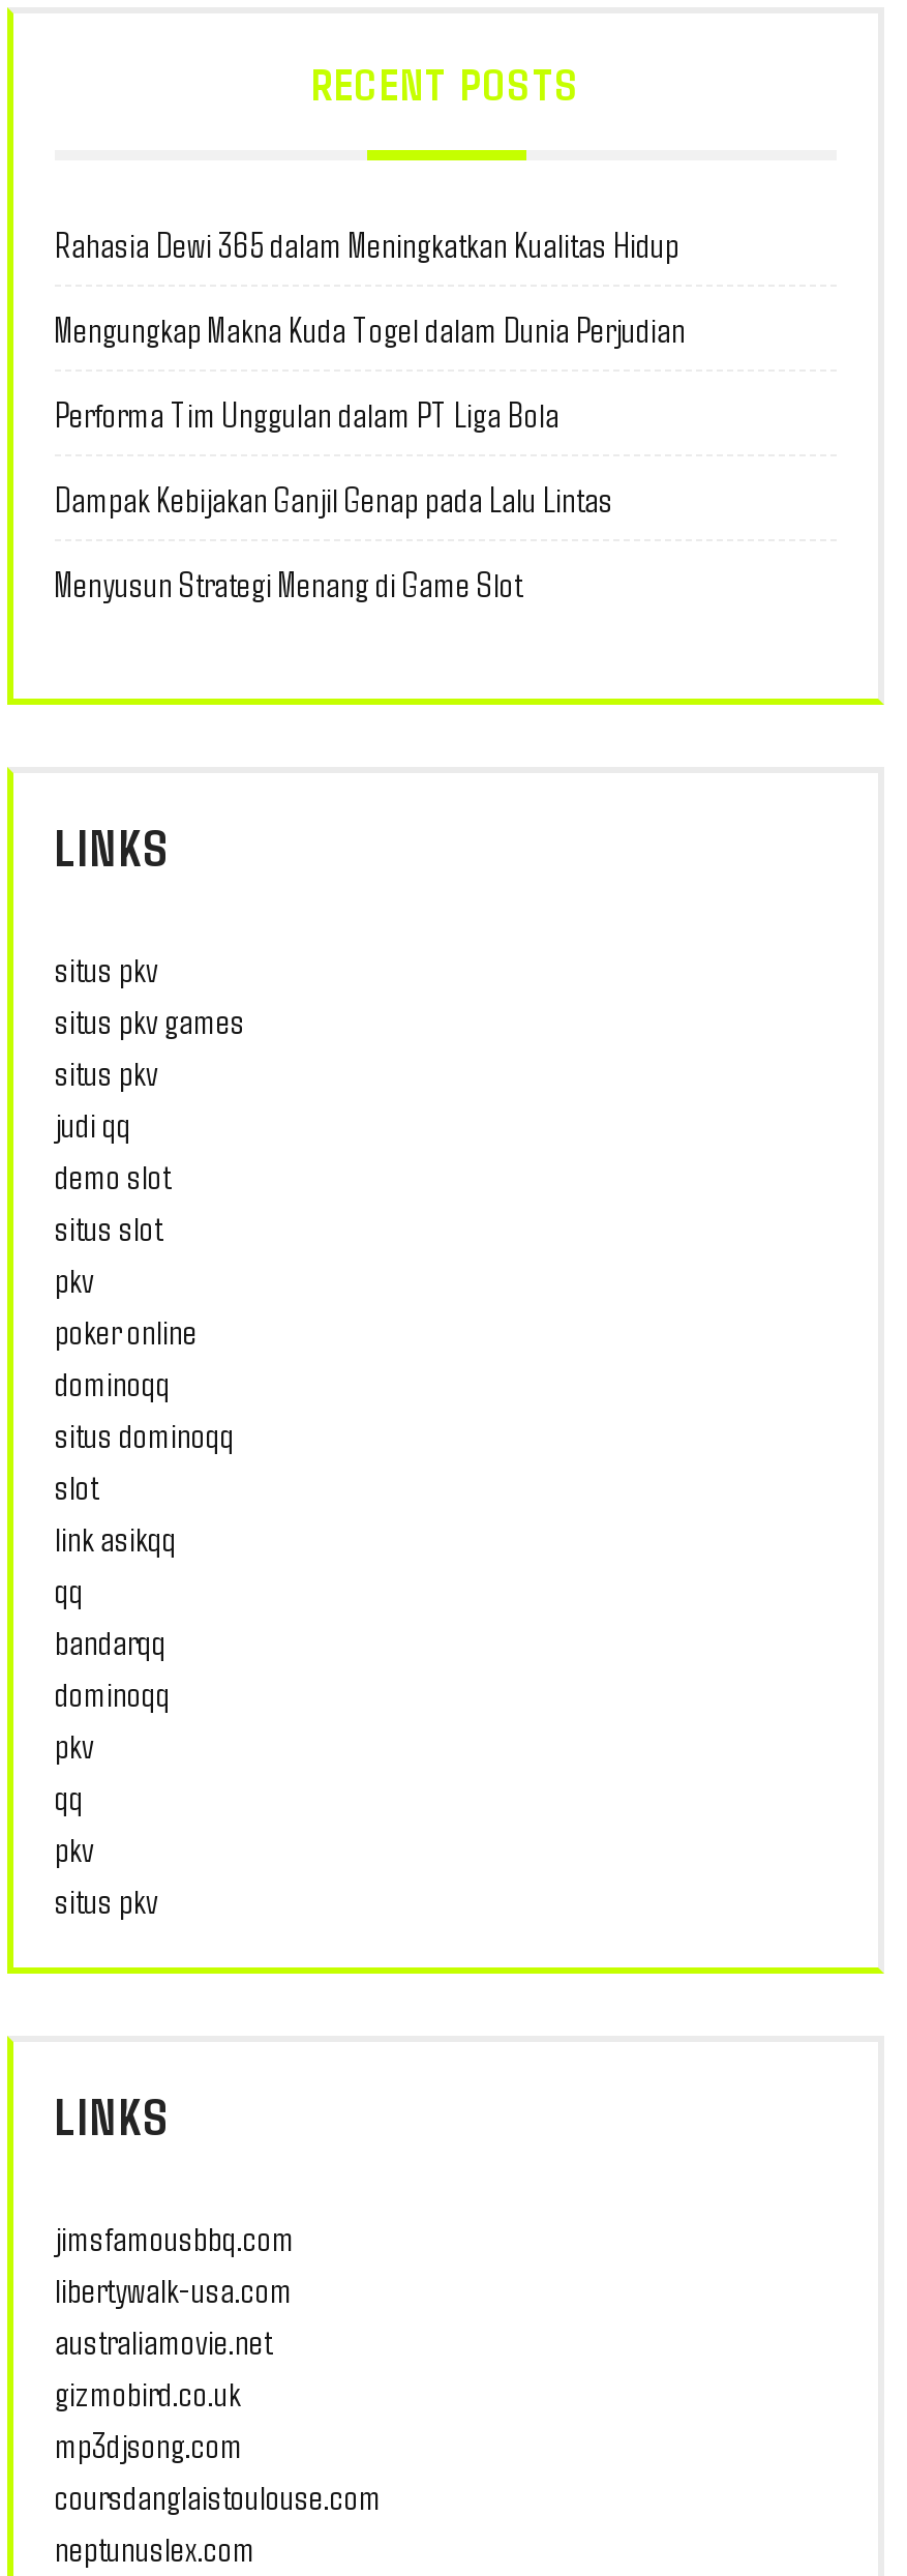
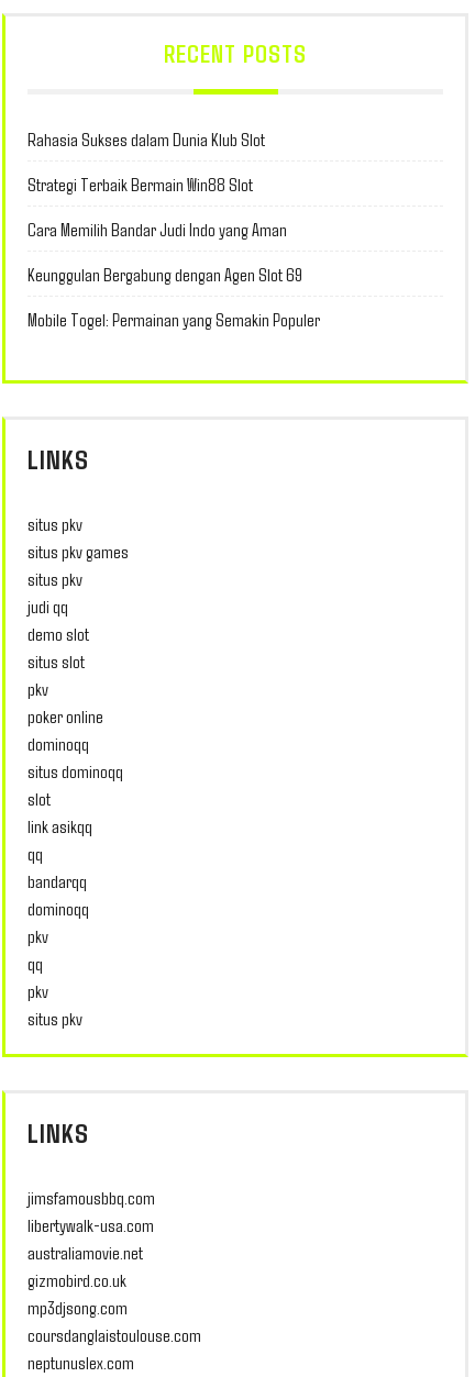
- Rahasia Dewi 365 dalam Meningkatkan Kualitas Hidup
+ Rahasia Sukses dalam Dunia Klub Slot

- Mengungkap Makna Kuda Togel dalam Dunia Perjudian
+ Strategi Terbaik Bermain Win88 Slot

- Performa Tim Unggulan dalam PT Liga Bola
+ Cara Memilih Bandar Judi Indo yang Aman

- Dampak Kebijakan Ganjil Genap pada Lalu Lintas
+ Keunggulan Bergabung dengan Agen Slot 69

- Menyusun Strategi Menang di Game Slot
+ Mobile Togel: Permainan yang Semakin Populer
